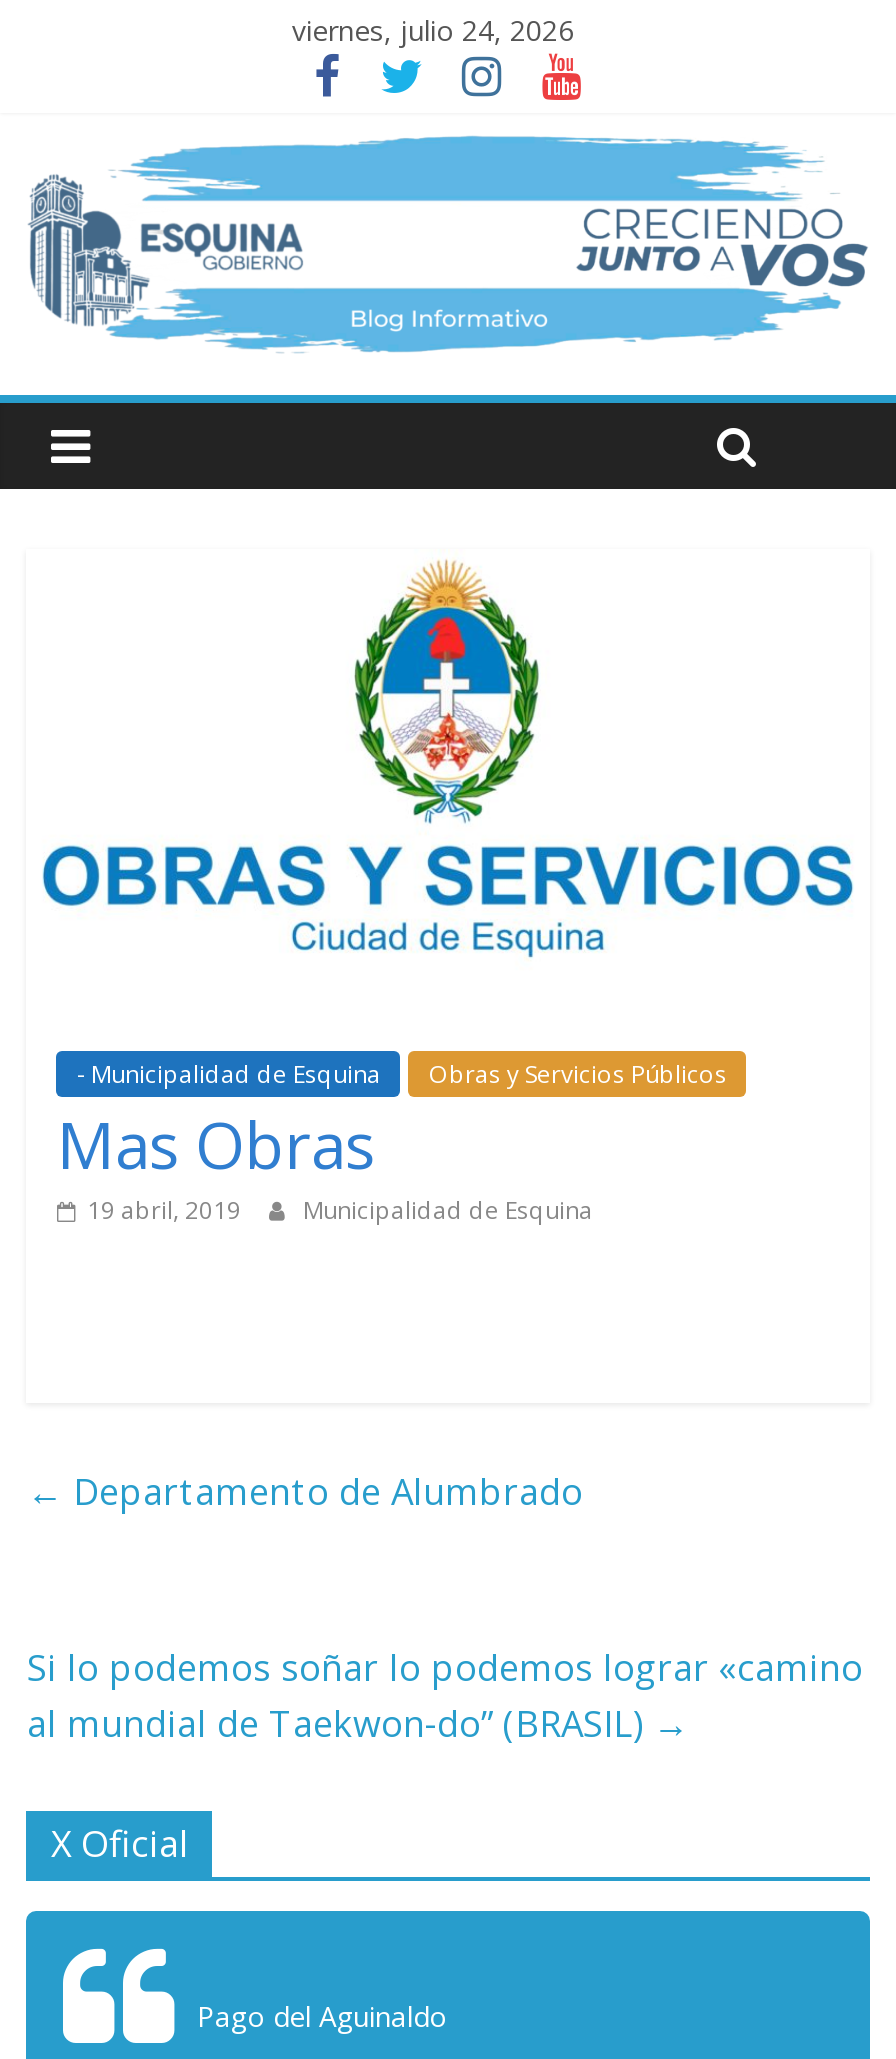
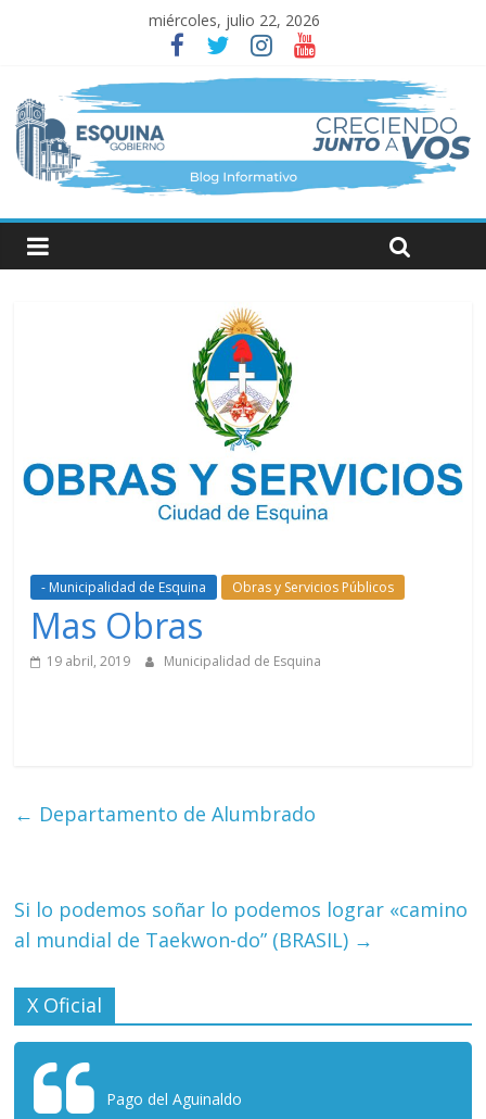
- viernes, julio 24, 2026
+ miércoles, julio 22, 2026
